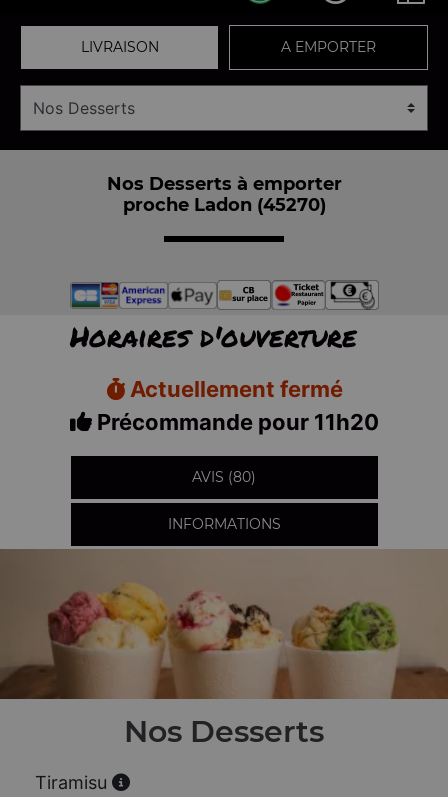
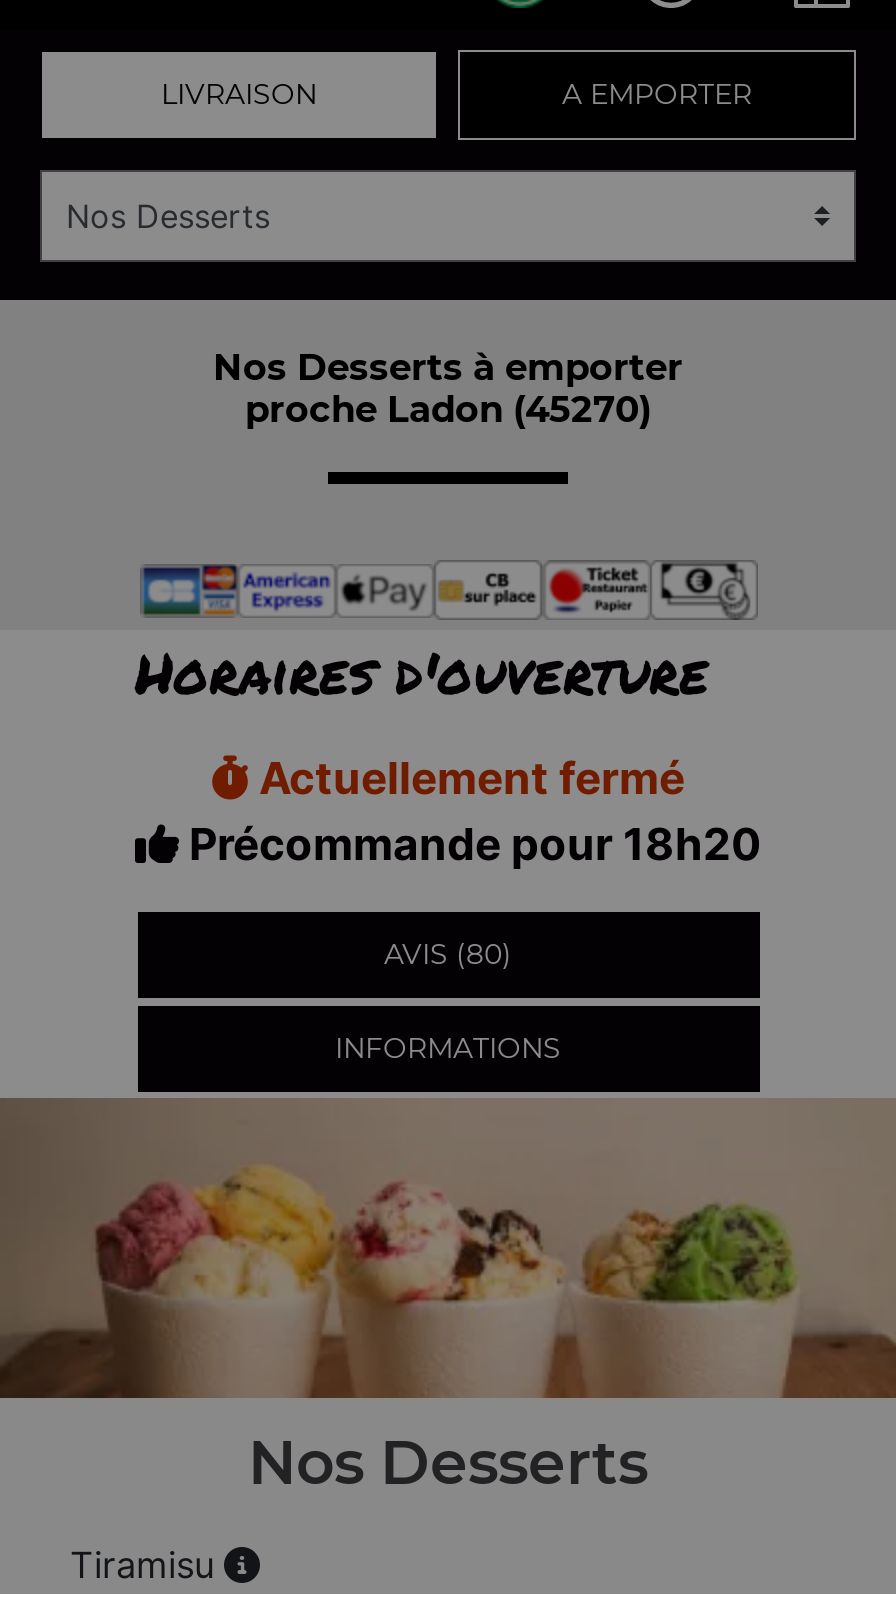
- Précommande pour 11h20
+ Précommande pour 18h20
